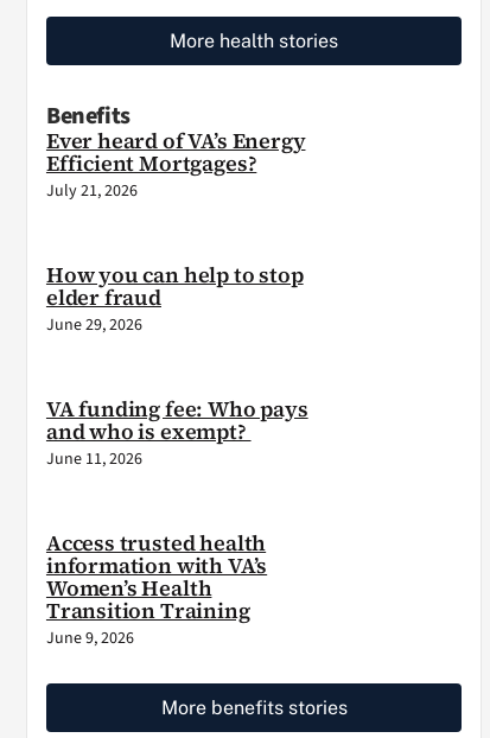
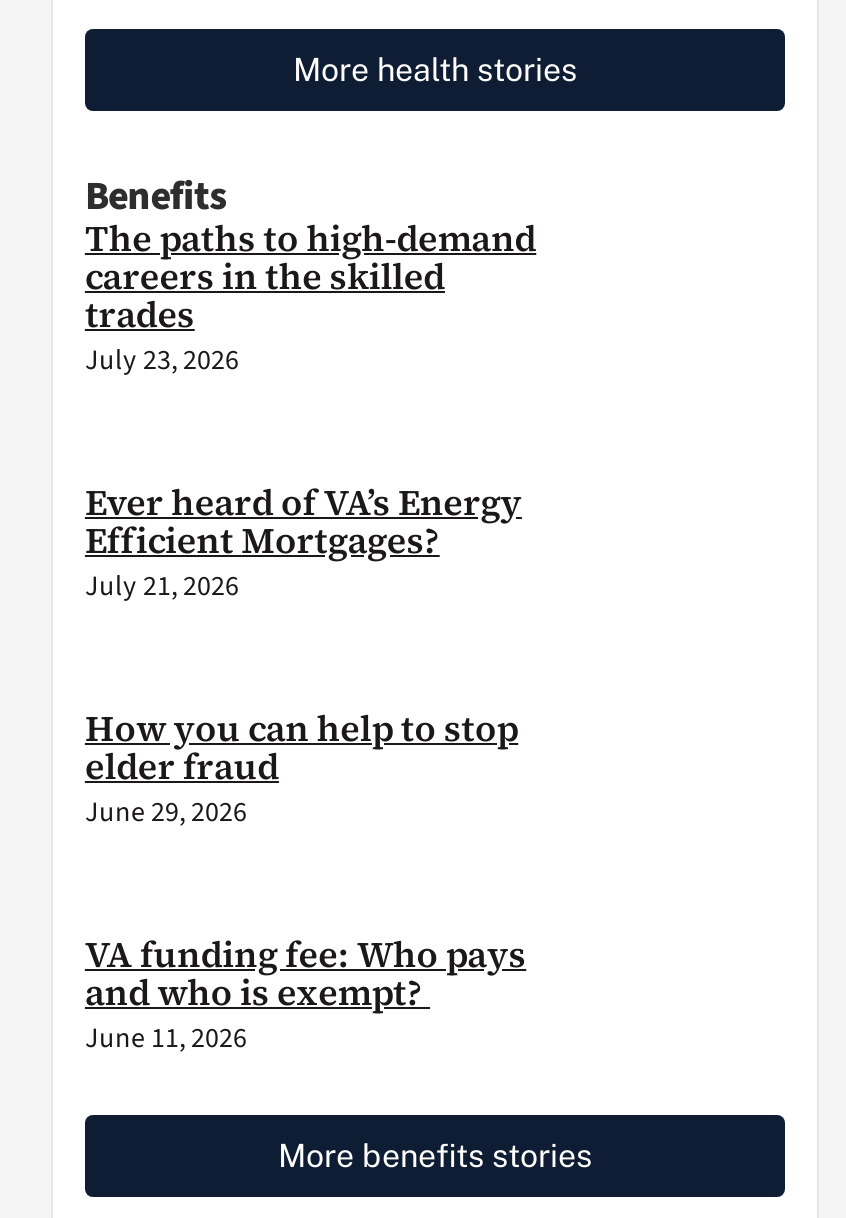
+ The paths to high-demand
+ careers in the skilled
+ trades
+ July 23, 2026

moved down: Ever heard of VA’s Energy | Efficient Mortgages? | July 21, 2026 | ... | and who is exempt? | June 11, 2026

- Access trusted health
- information with VA’s
- Women’s Health
- Transition Training
- June 9, 2026
